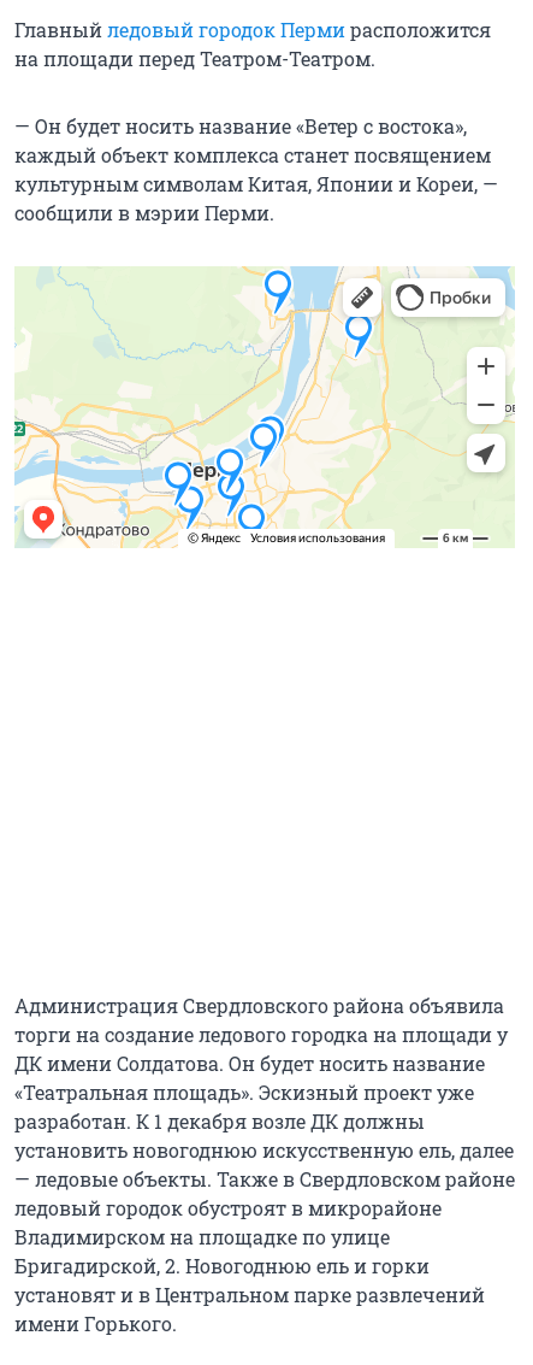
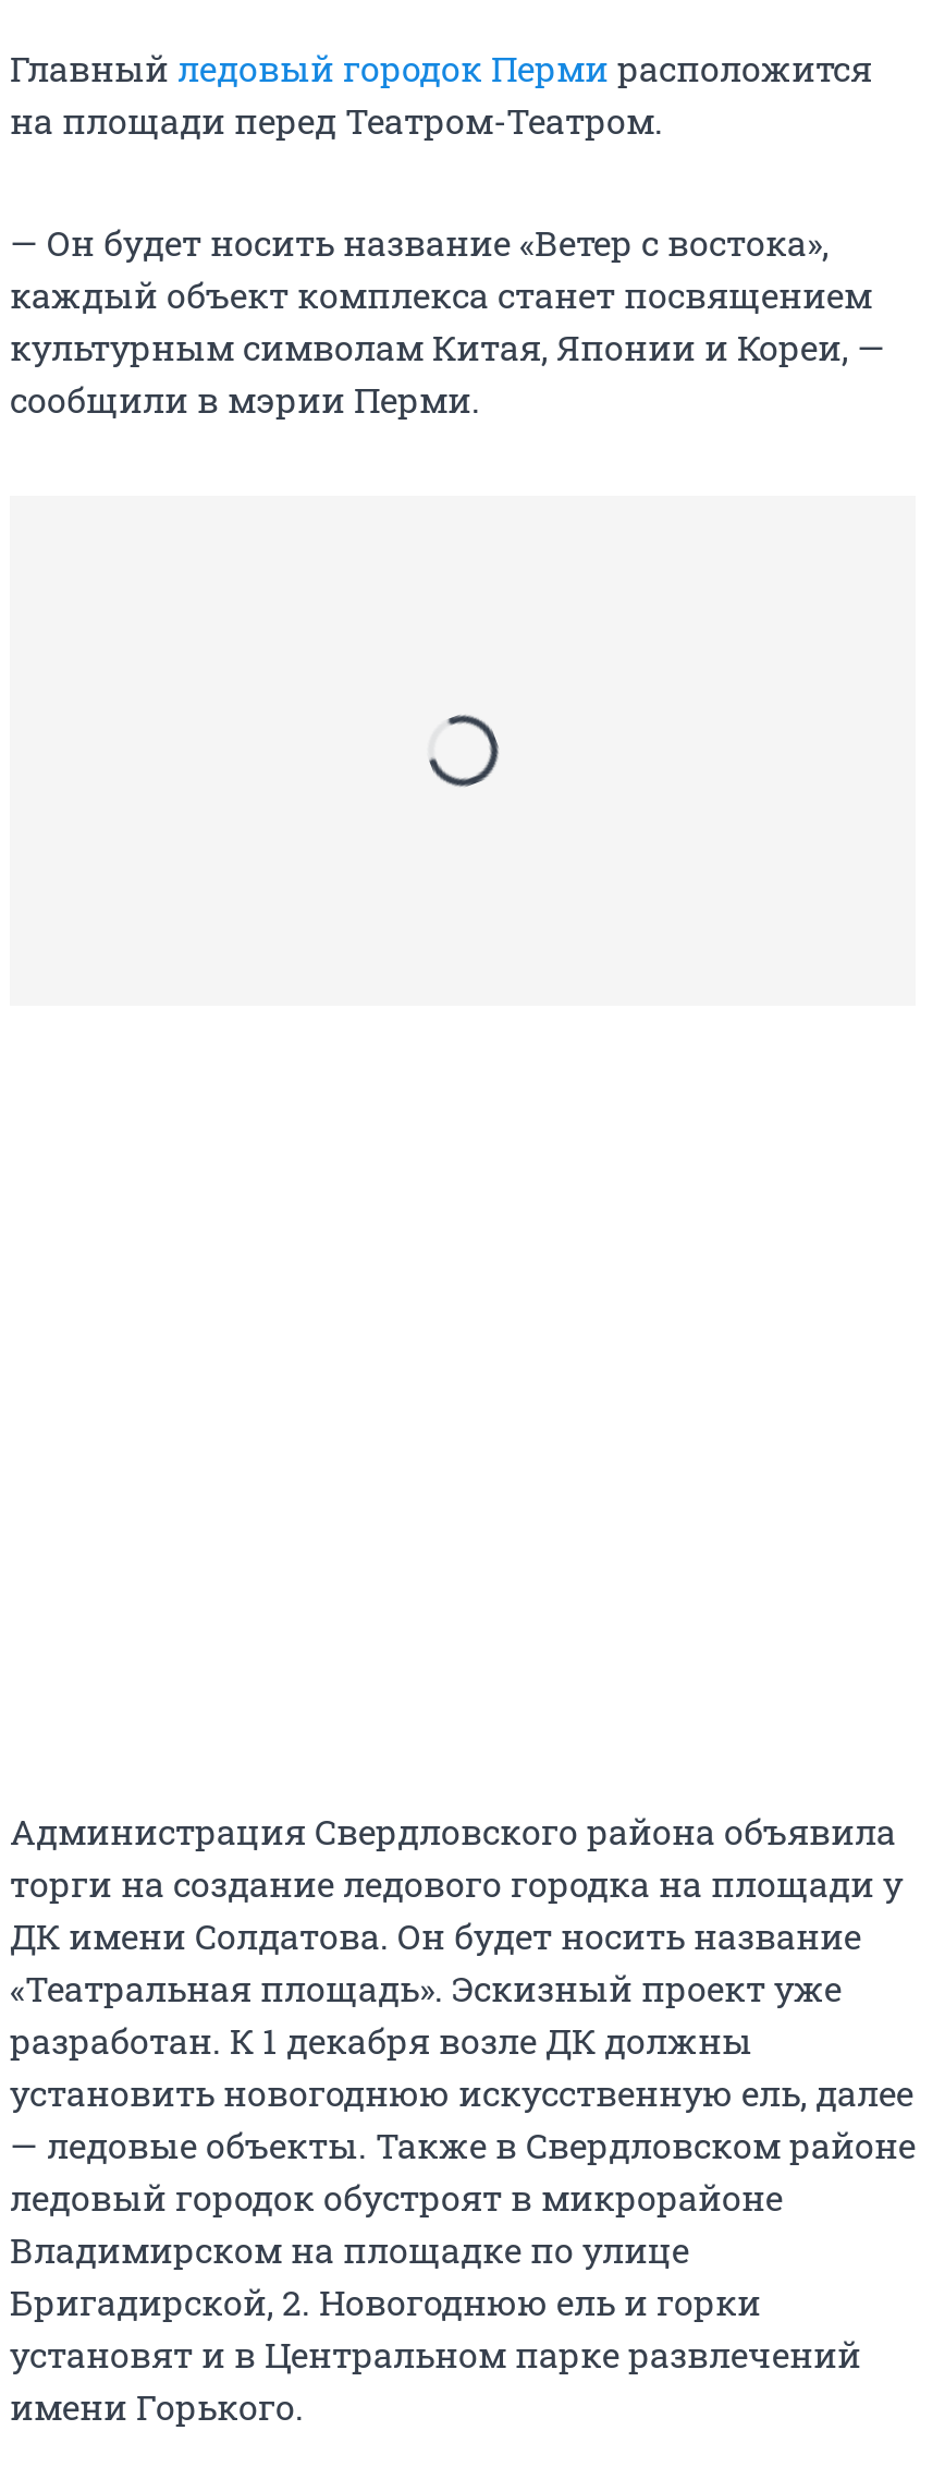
- [image]
